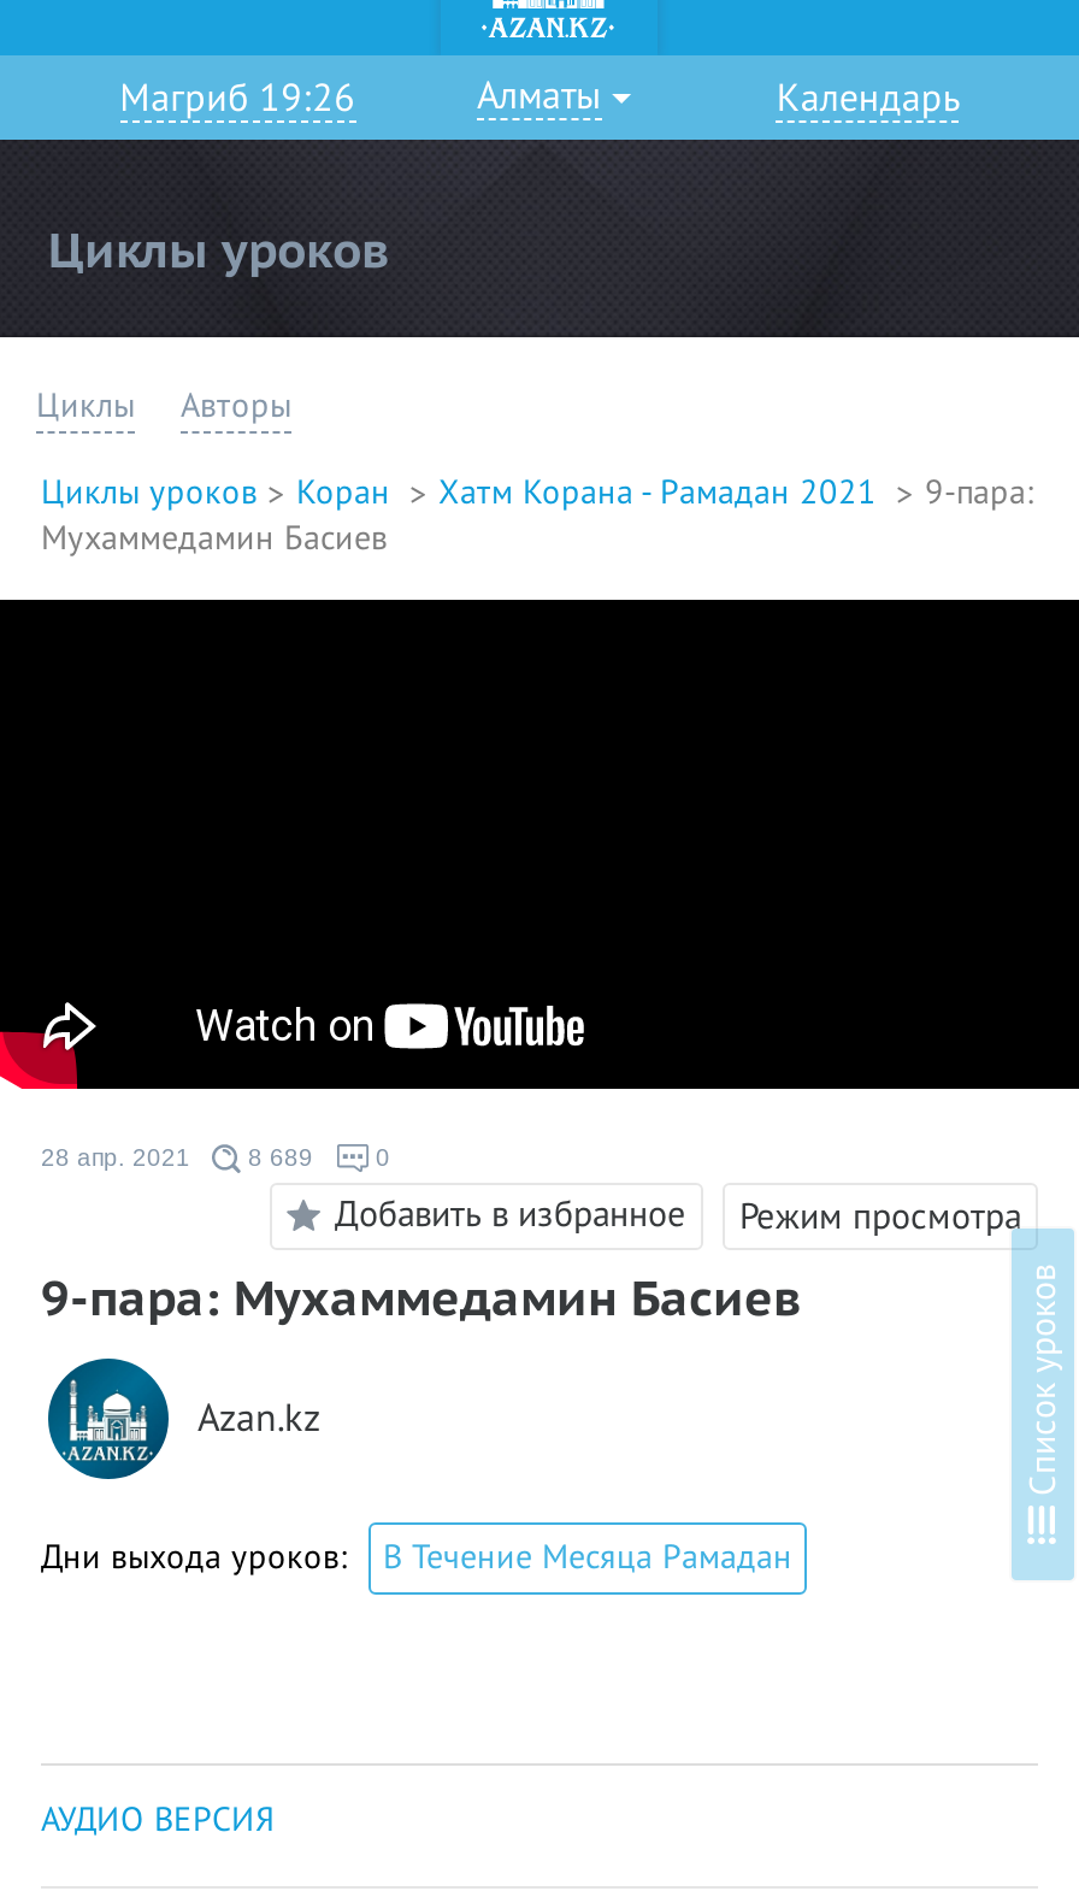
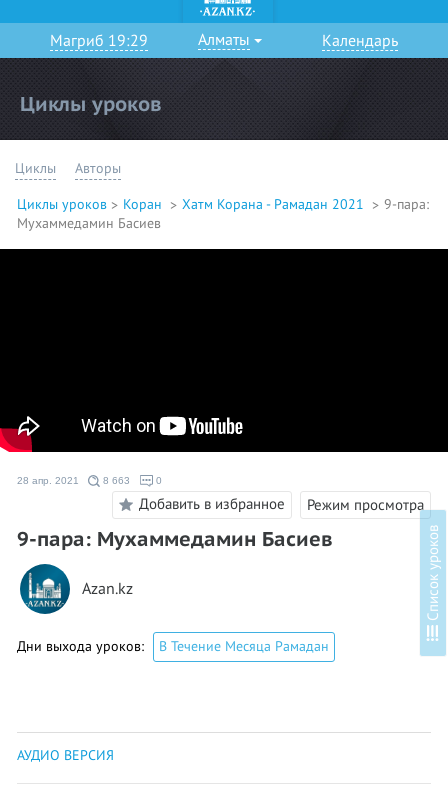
- Магриб 19:26
+ Магриб 19:29

- 28 апр. 2021 8 689
+ 28 апр. 2021 8 663
